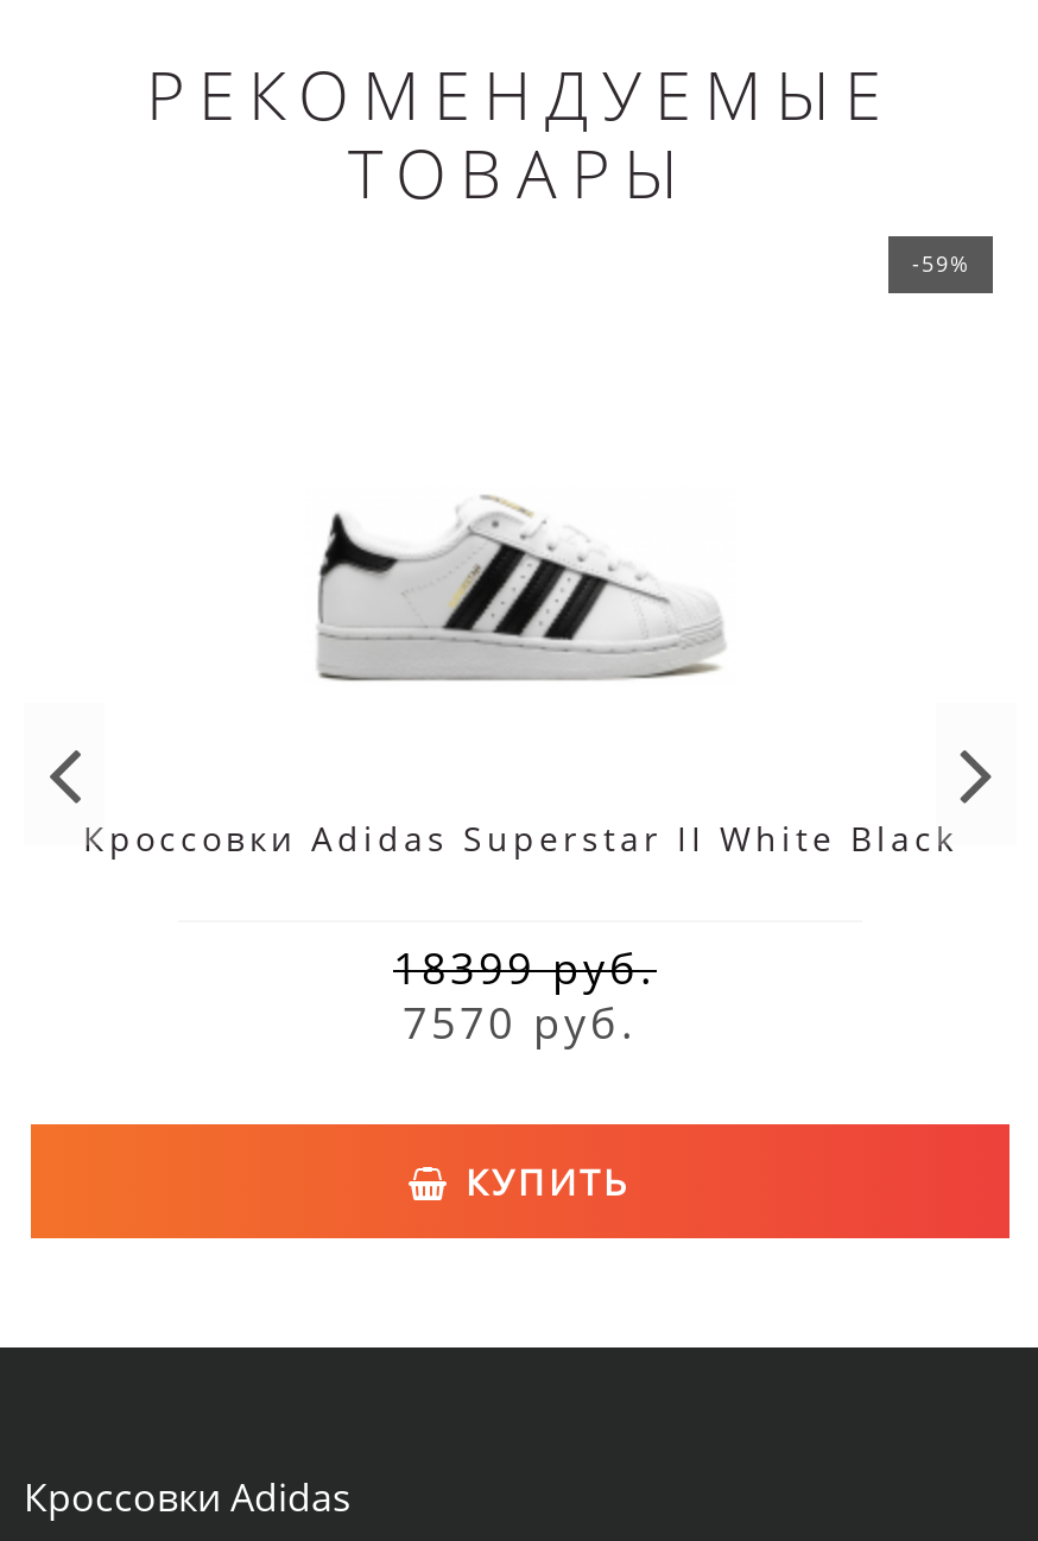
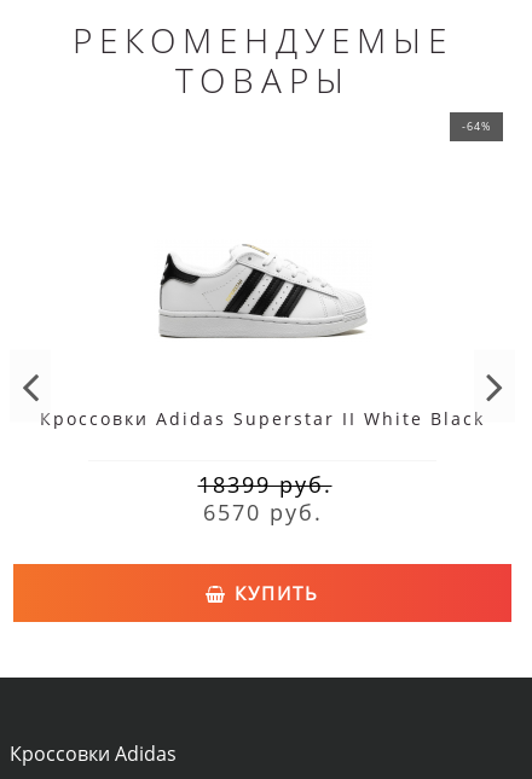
- -59%
+ -64%

- 7570 руб.
+ 6570 руб.
